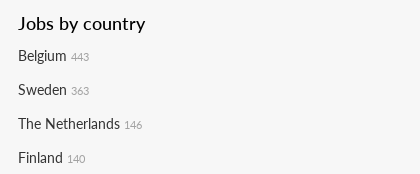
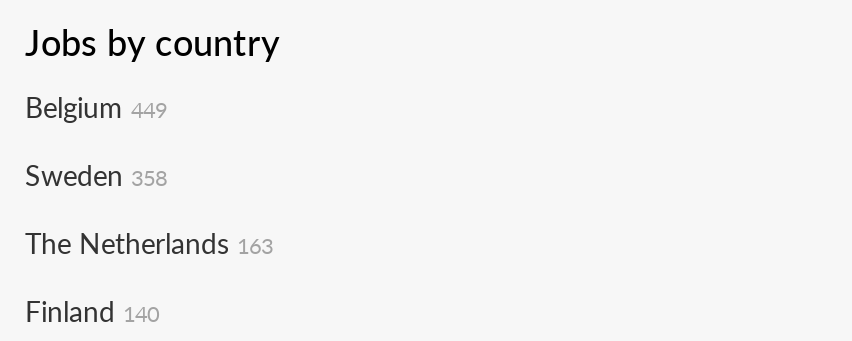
- Belgium 443
+ Belgium 449

- Sweden 363
+ Sweden 358

- The Netherlands 146
+ The Netherlands 163
